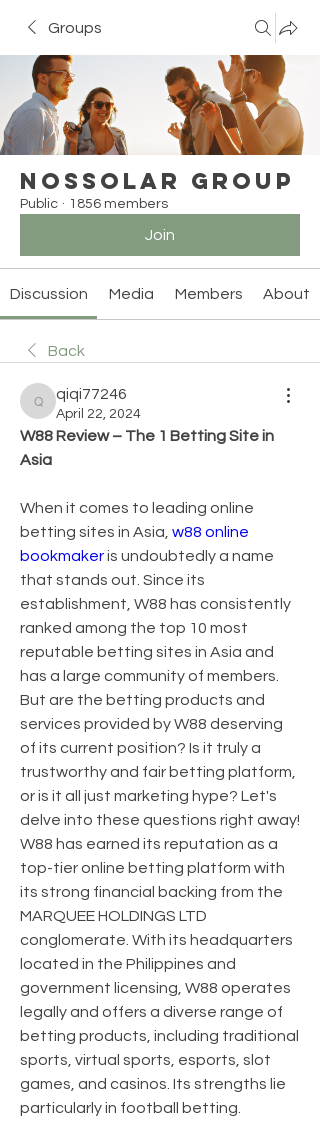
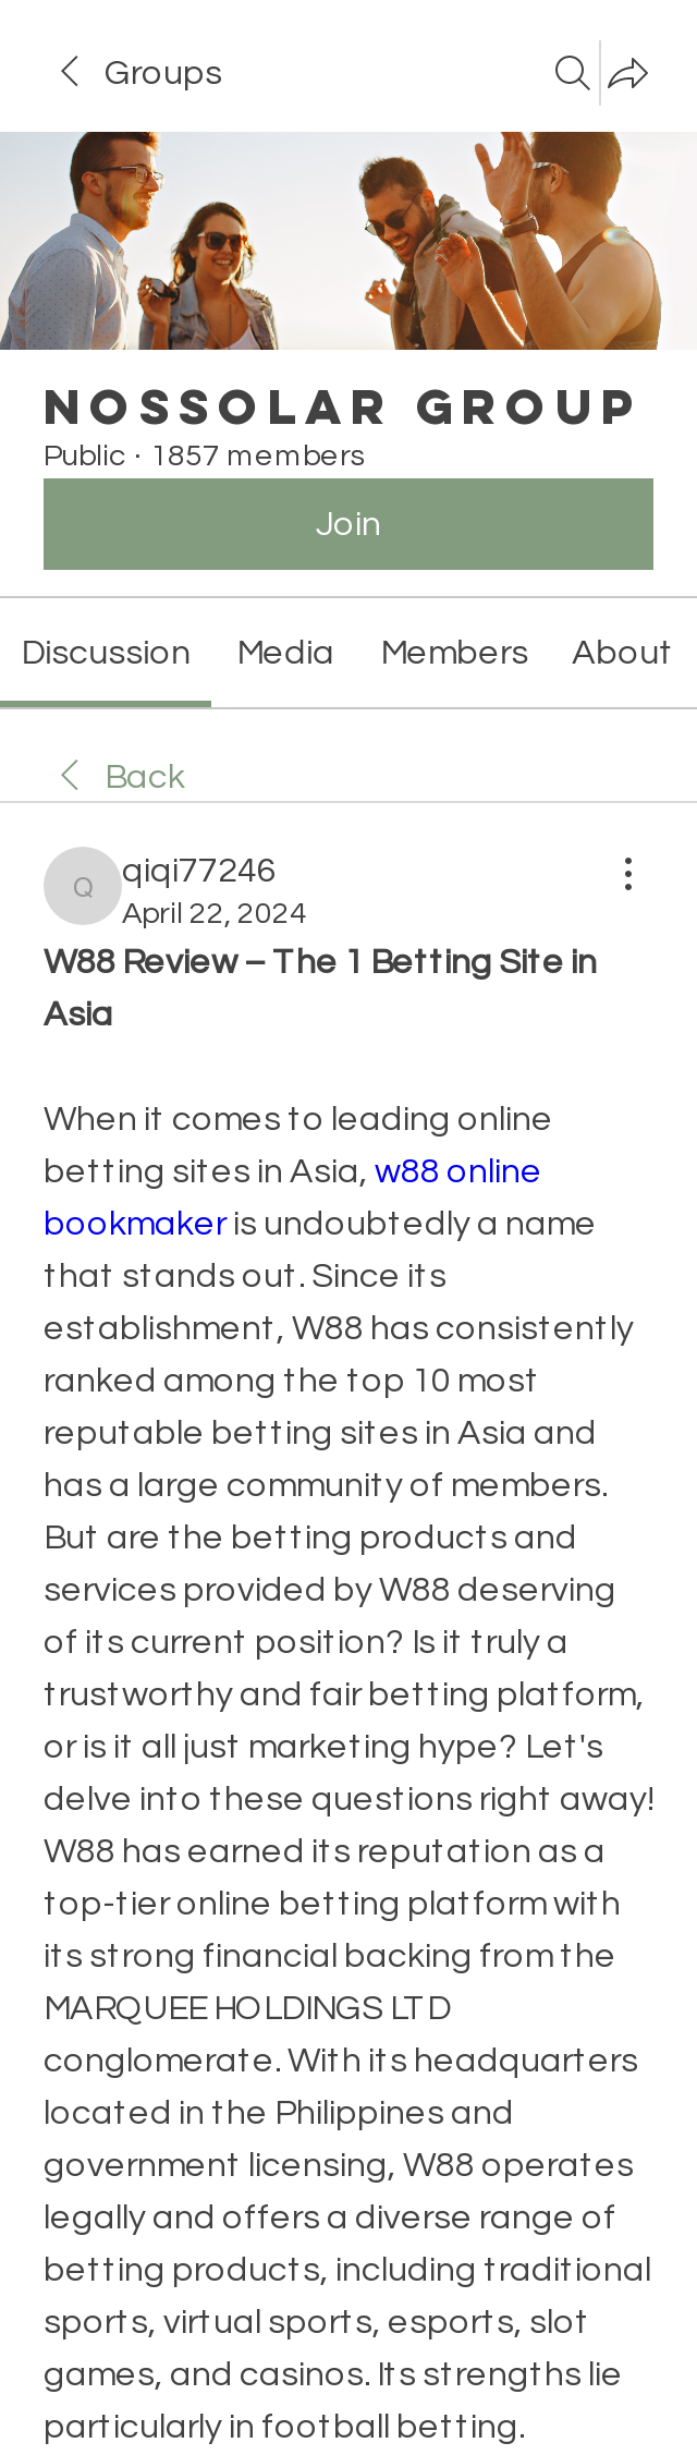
- Public · 1856 members
+ Public · 1857 members
